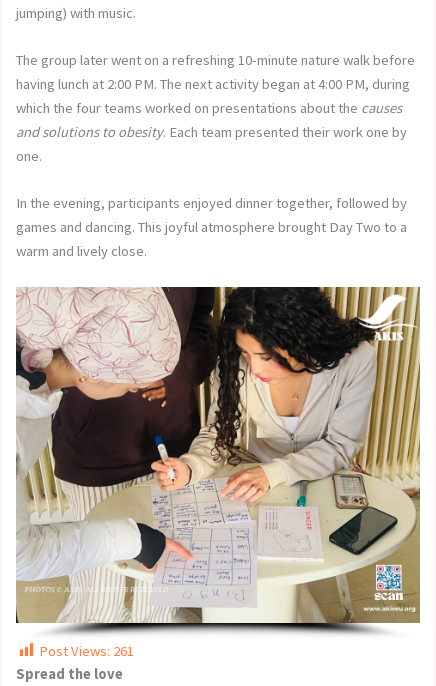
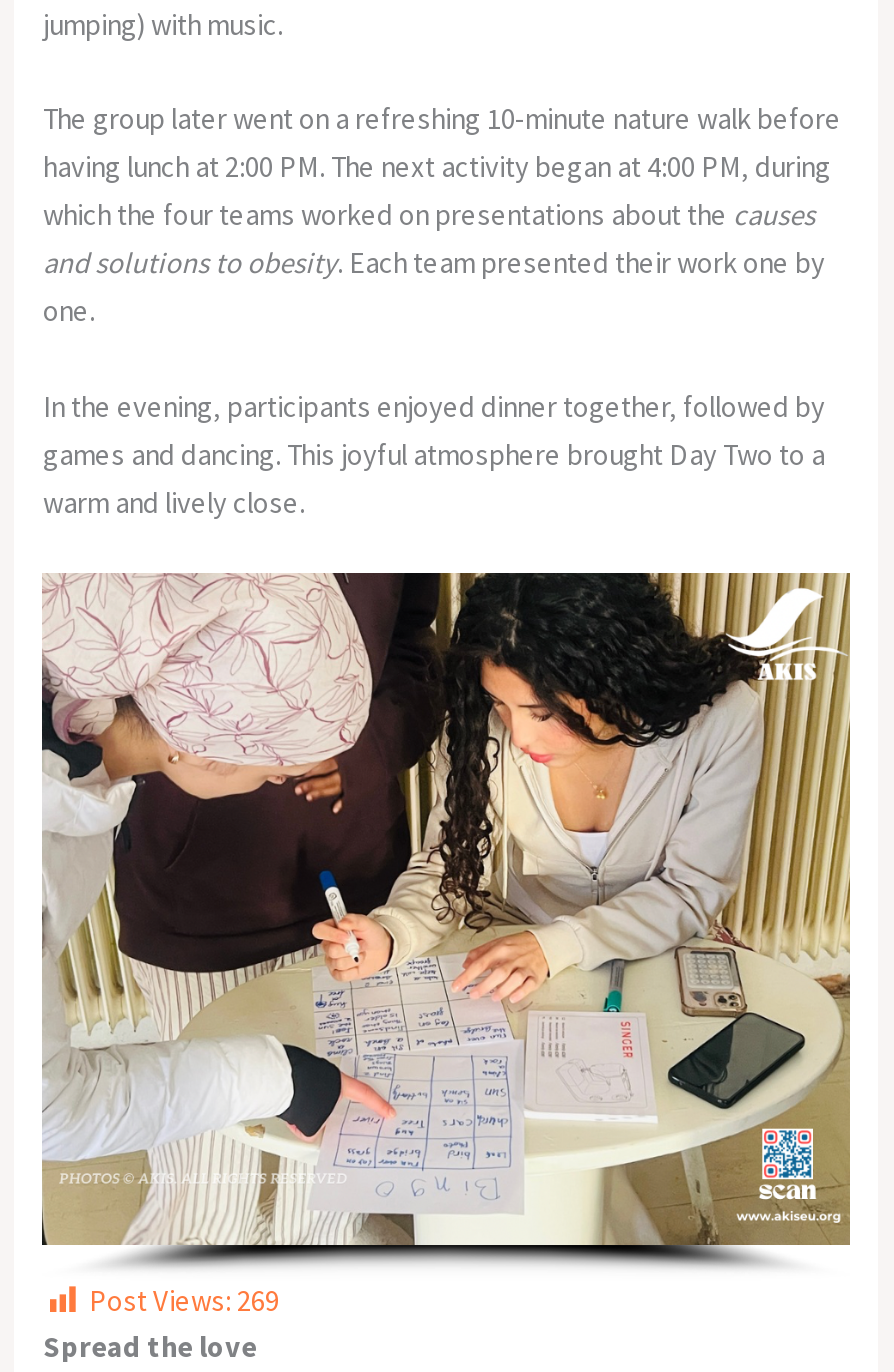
- Post Views: 261
+ Post Views: 269
